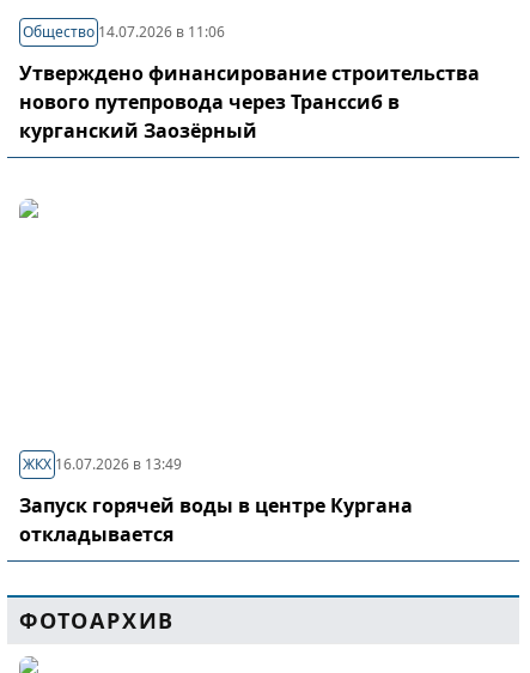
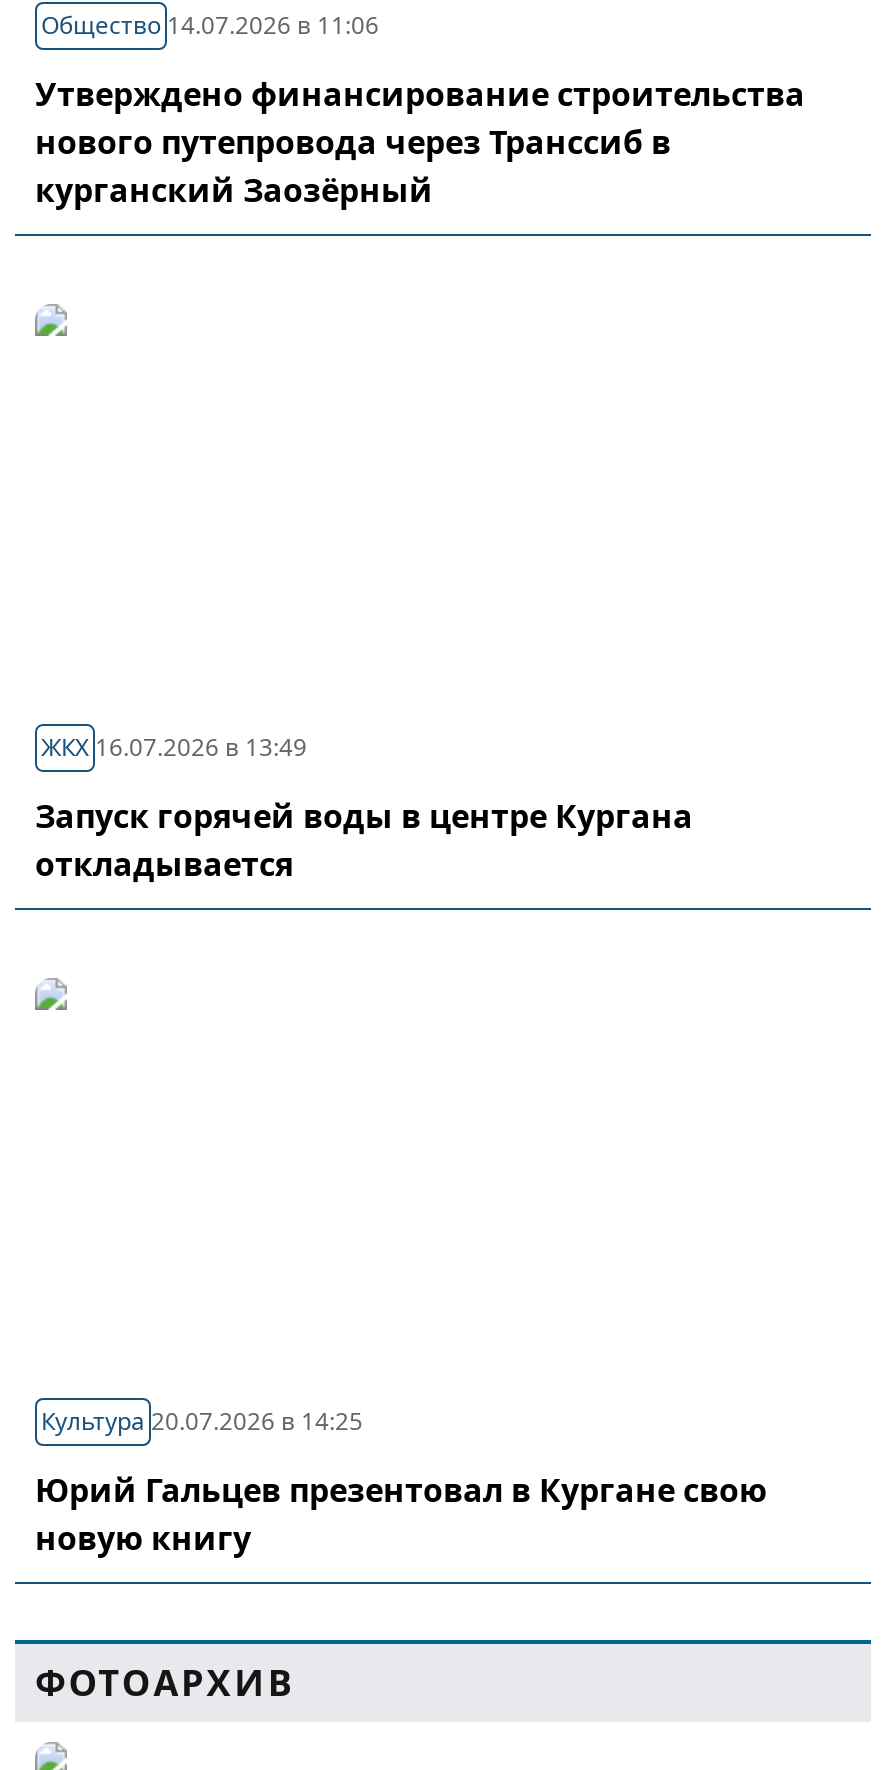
+ Культура 20.07.2026 в 14:25
+ Юрий Гальцев презентовал в Кургане свою
+ новую книгу
